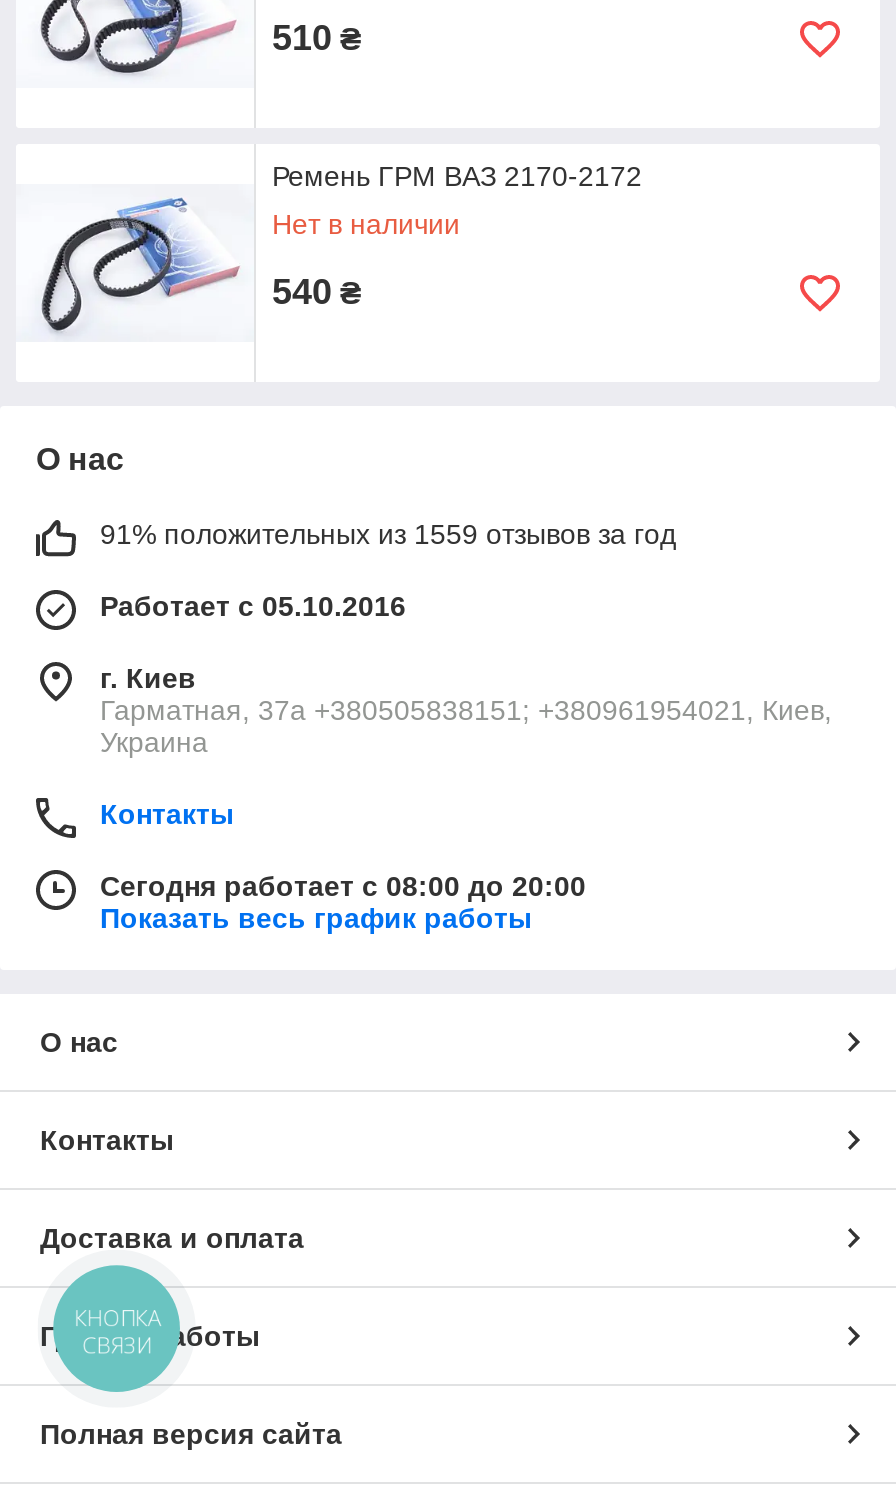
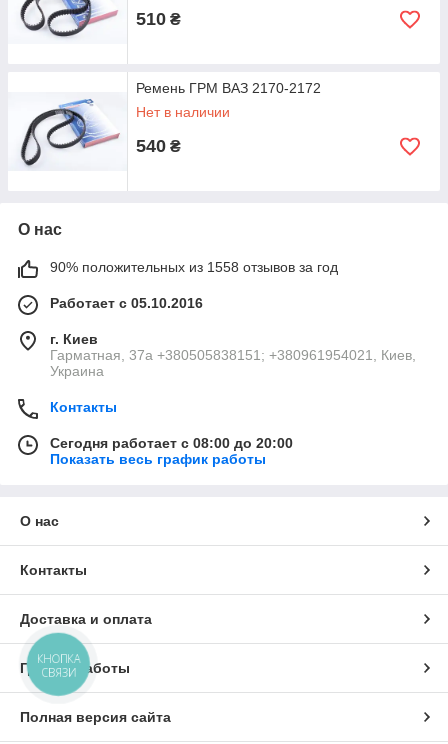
- 91% положительных из 1559 отзывов за год
+ 90% положительных из 1558 отзывов за год
